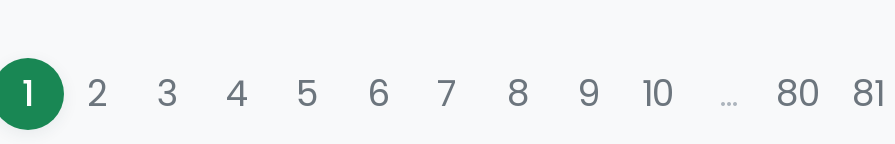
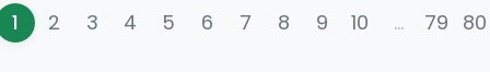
- 80
- 81
+ 79 80
